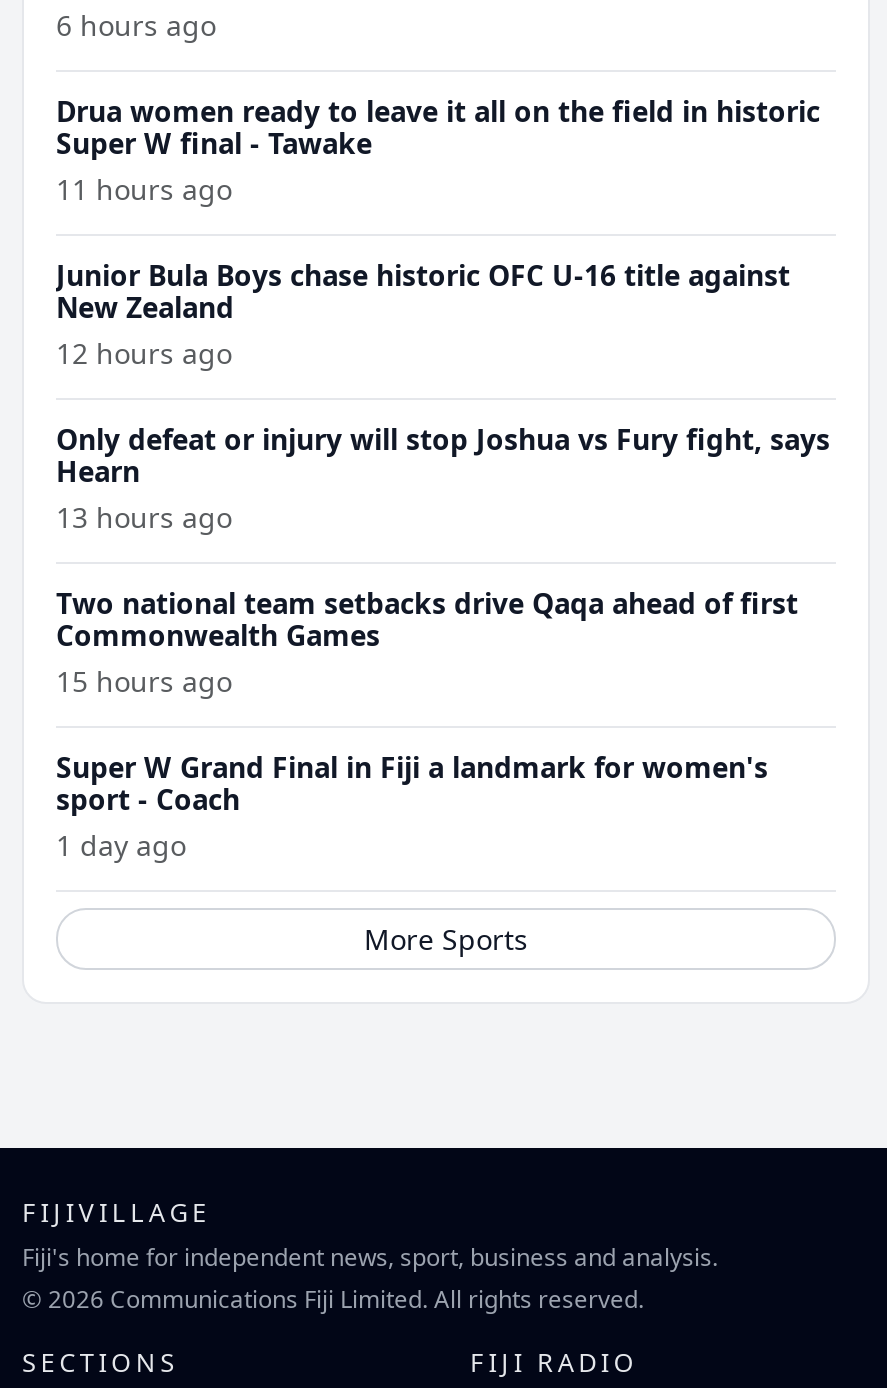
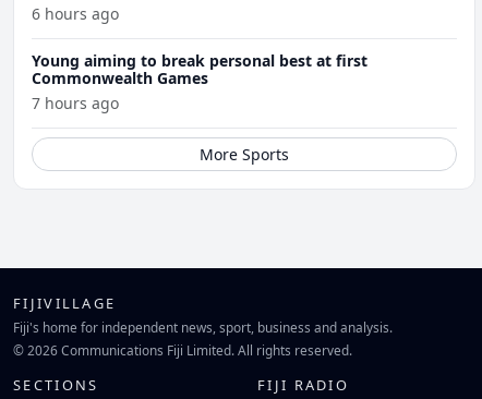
- Drua women ready to leave it all on the field in historic
- Super W final - Tawake
- 11 hours ago
- Junior Bula Boys chase historic OFC U-16 title against
- New Zealand
- 12 hours ago
- Only defeat or injury will stop Joshua vs Fury fight, says
- Hearn
- 13 hours ago
- Two national team setbacks drive Qaqa ahead of first
+ Young aiming to break personal best at first

- 15 hours ago
- Super W Grand Final in Fiji a landmark for women's
- sport - Coach
- 1 day ago
+ 7 hours ago
